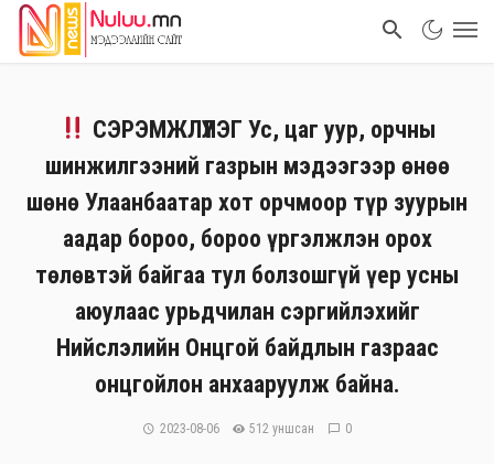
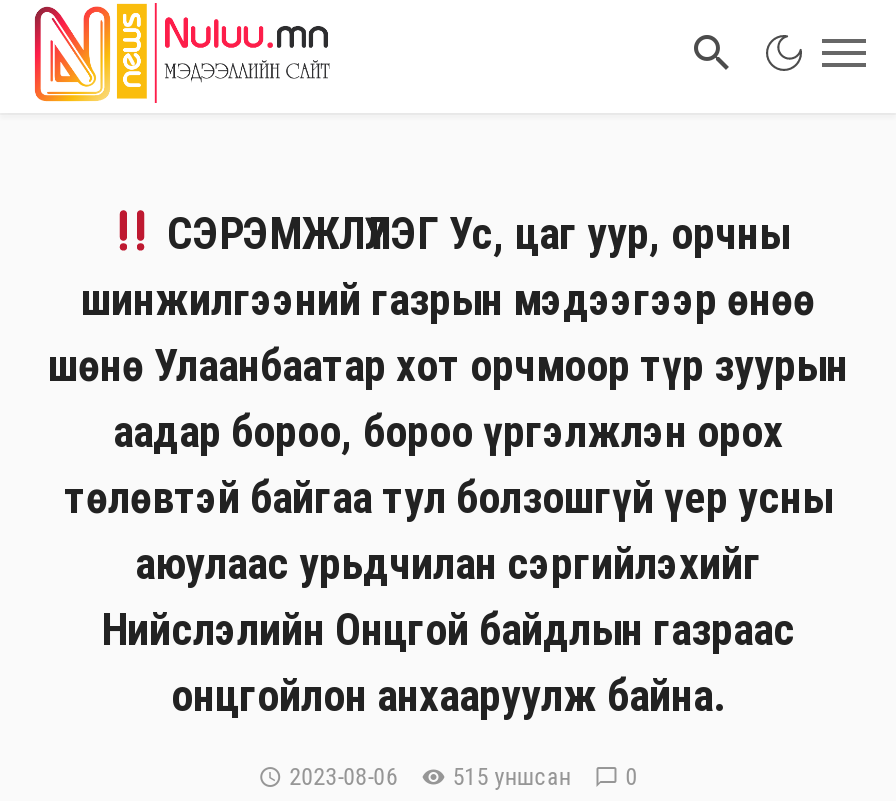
- 2023-08-06 512 уншсан 0
+ 2023-08-06 515 уншсан 0
